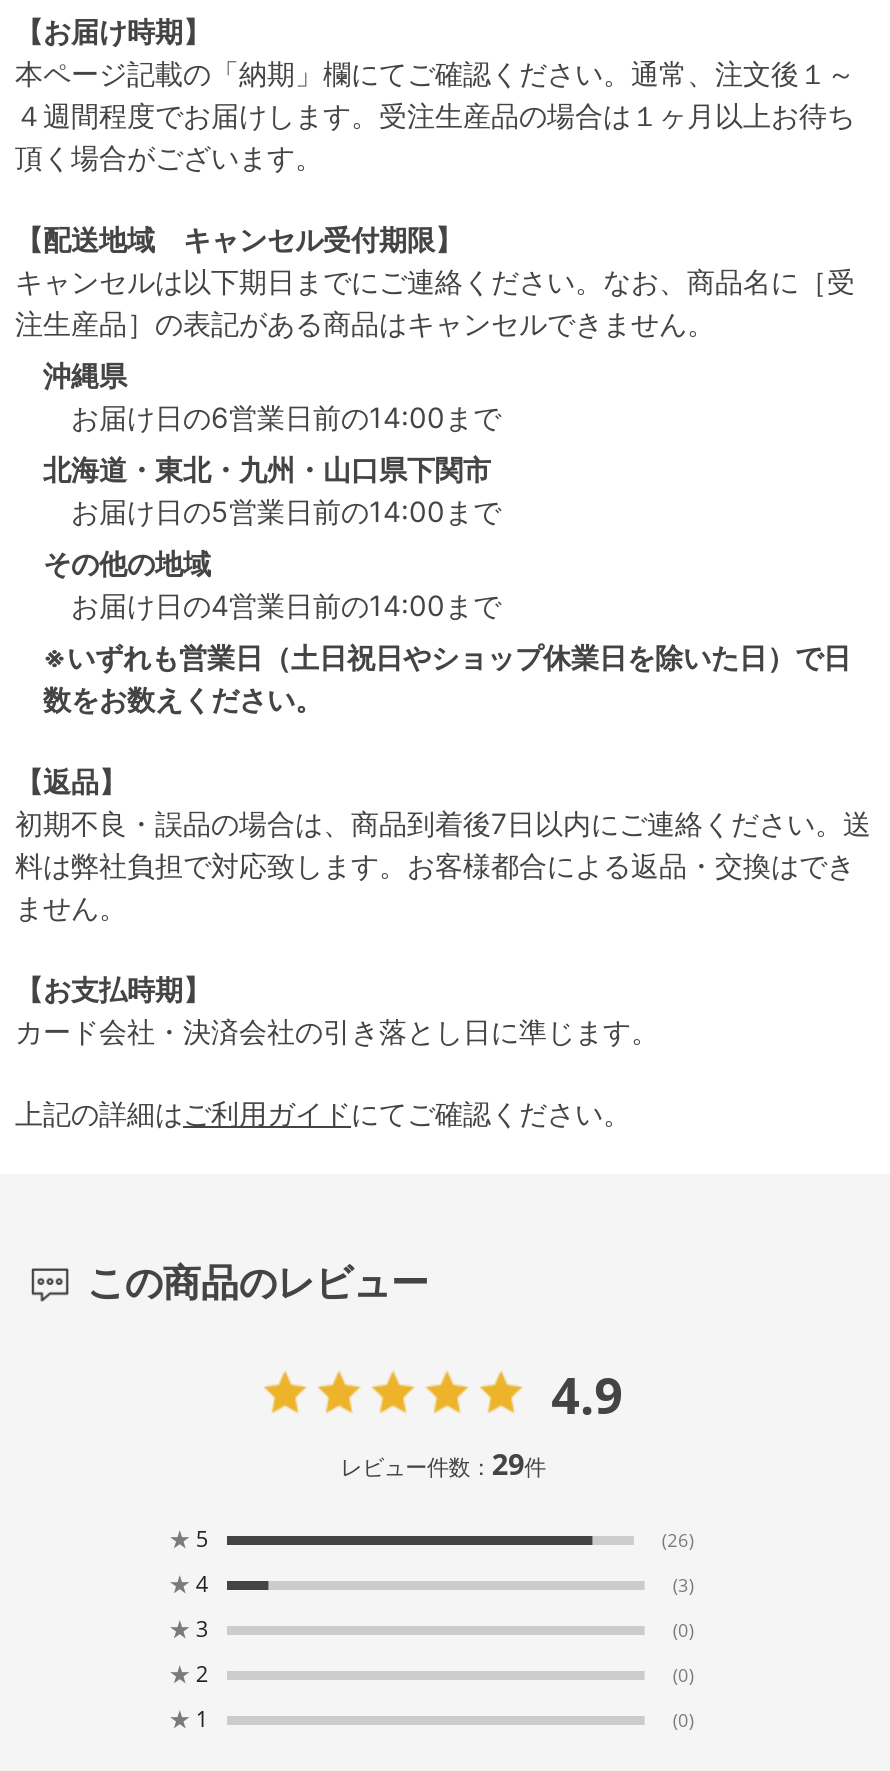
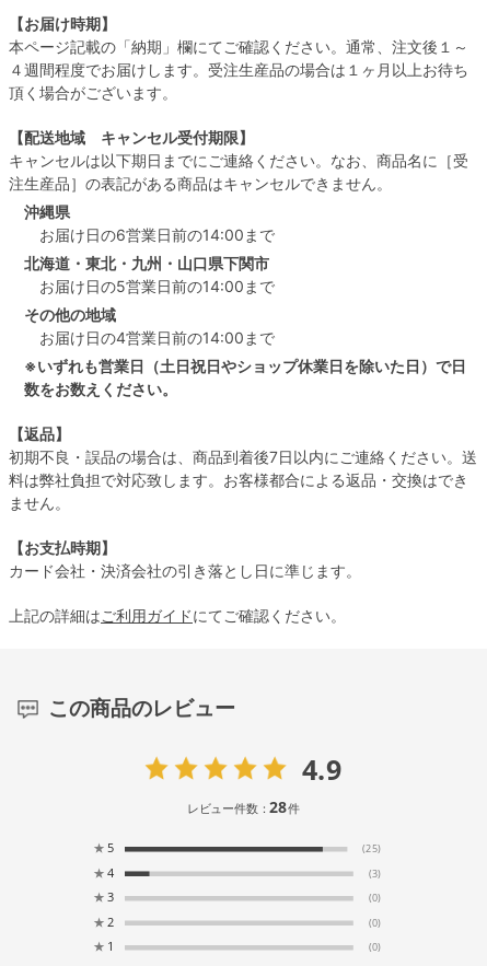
- レビュー件数：29件
+ レビュー件数：28件

- (26)
+ (25)
